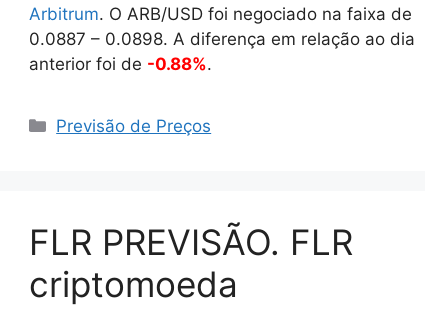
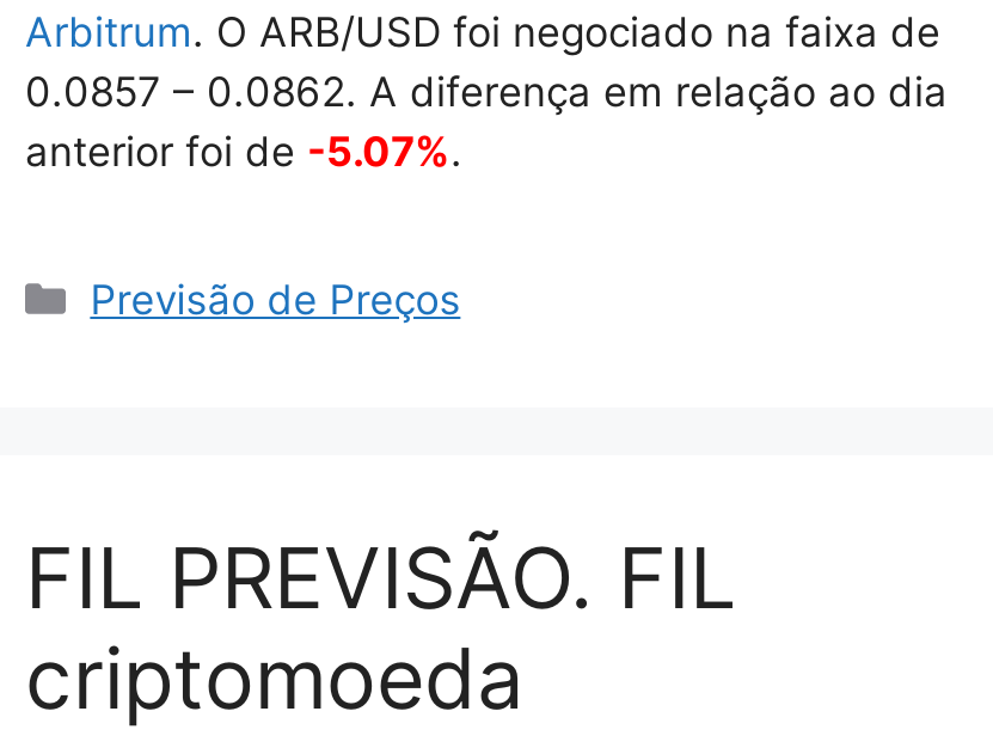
- 0.0887 – 0.0898. A diferença em relação ao dia
+ 0.0857 – 0.0862. A diferença em relação ao dia

- anterior foi de -0.88%.
+ anterior foi de -5.07%.

- FLR PREVISÃO. FLR
+ FIL PREVISÃO. FIL
